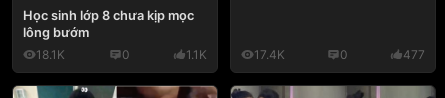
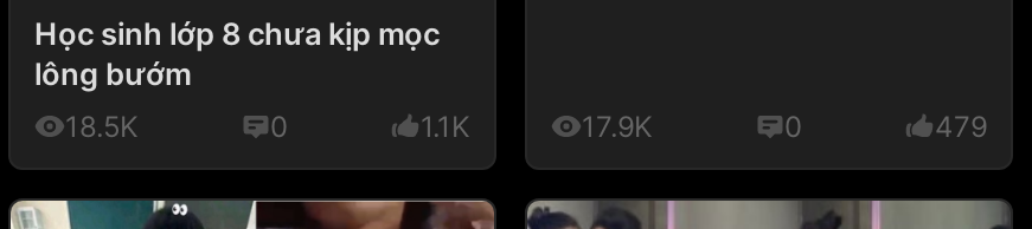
- 18.1K
+ 18.5K

- 17.4K
+ 17.9K

- 477
+ 479
